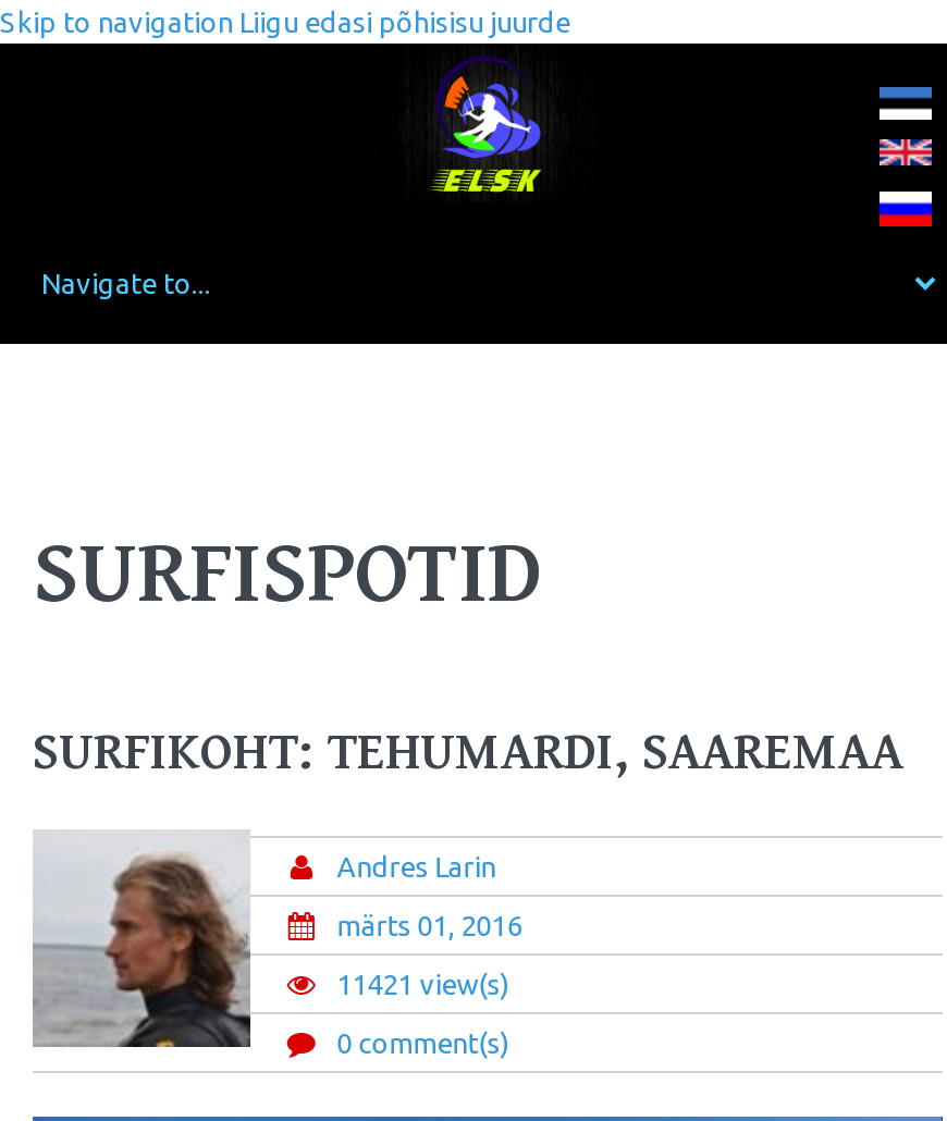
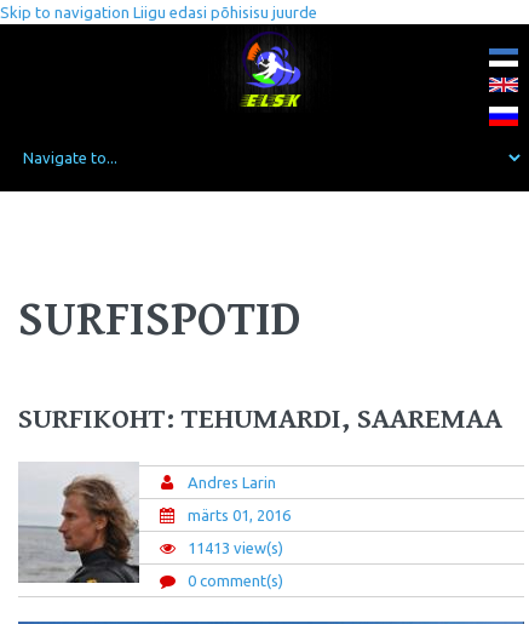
- 11421 view(s)
+ 11413 view(s)
